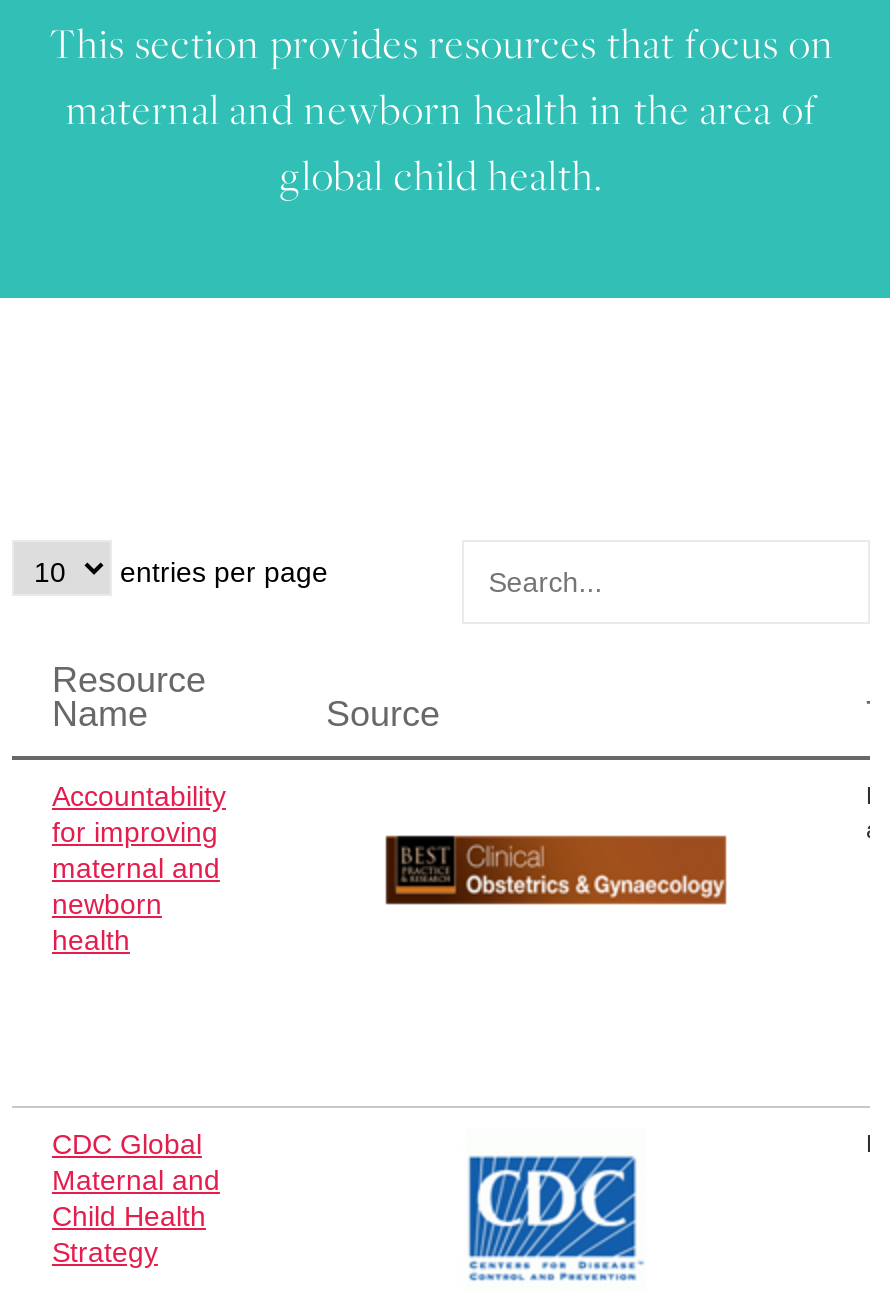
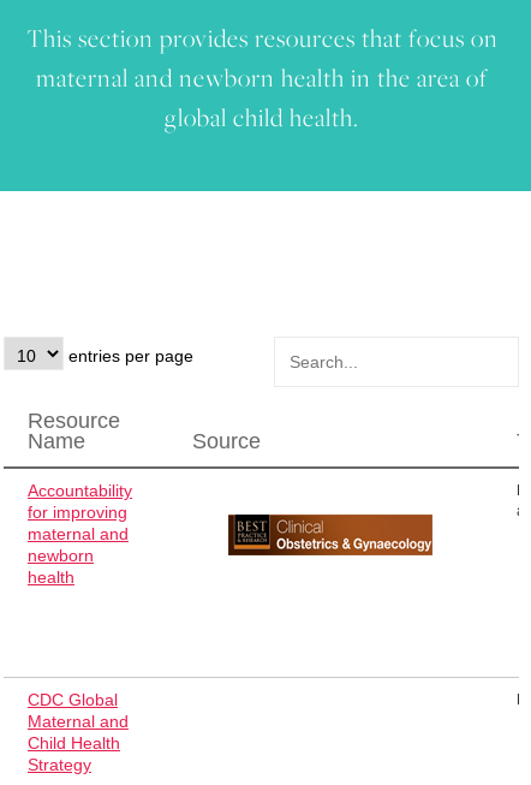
- [image]
